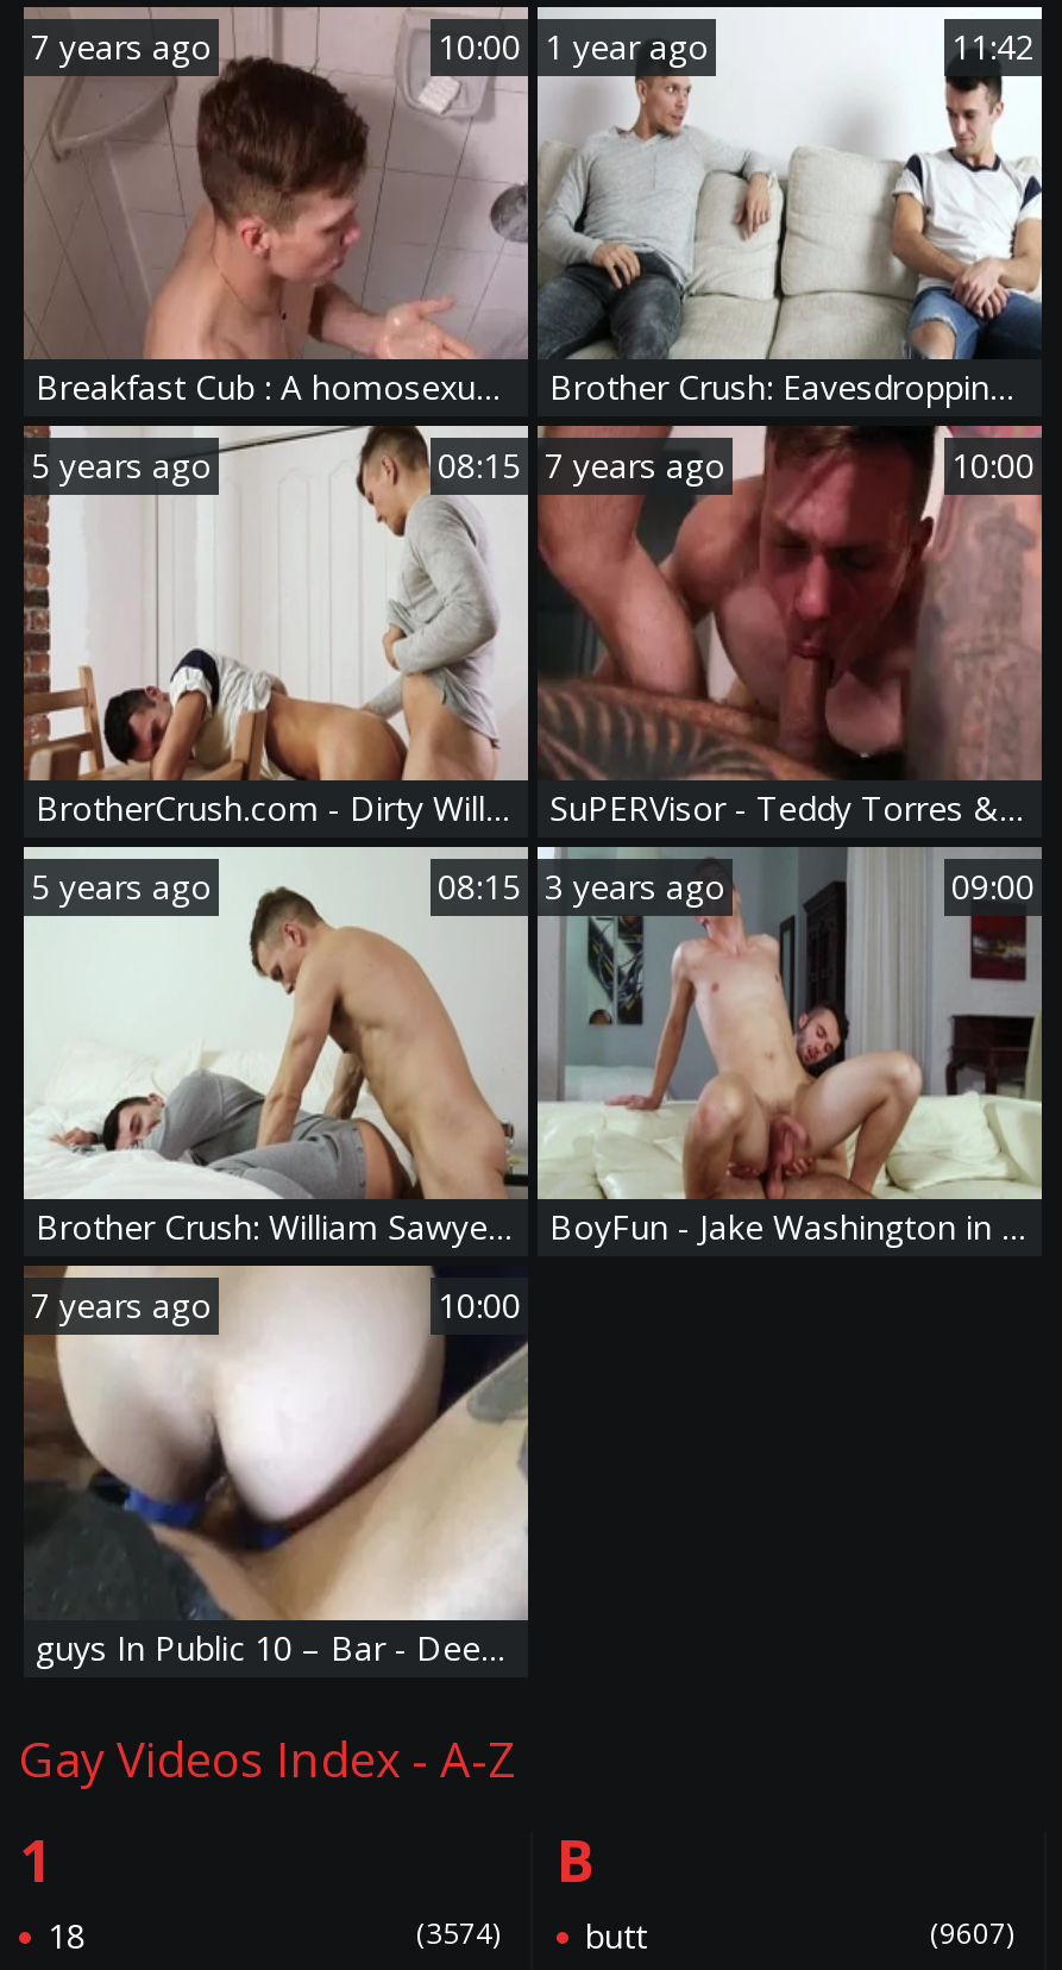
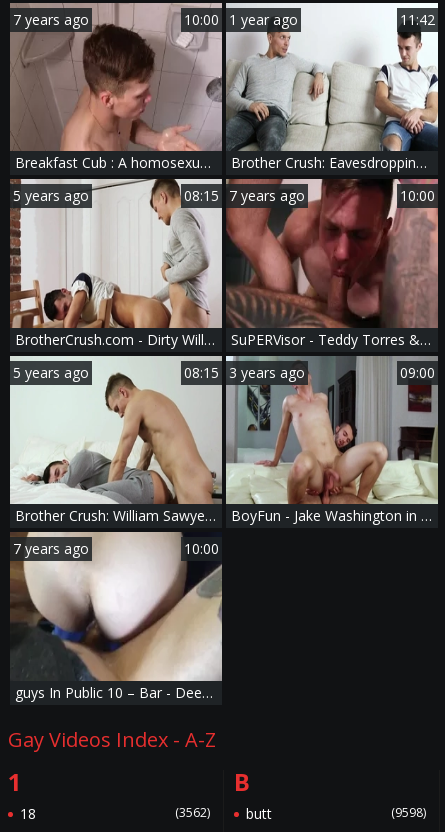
- (3574)
+ (3562)

- (9607)
+ (9598)
